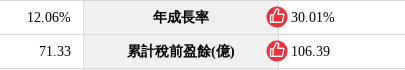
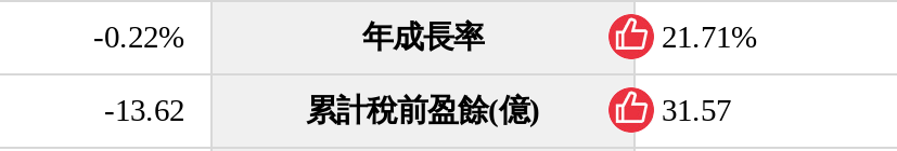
- 12.06%
+ -0.22%

- 30.01%
+ 21.71%

- 71.33
+ -13.62

- 106.39
+ 31.57
